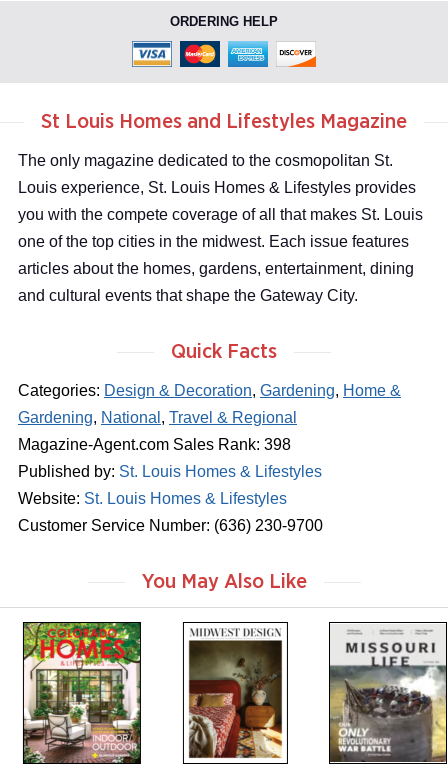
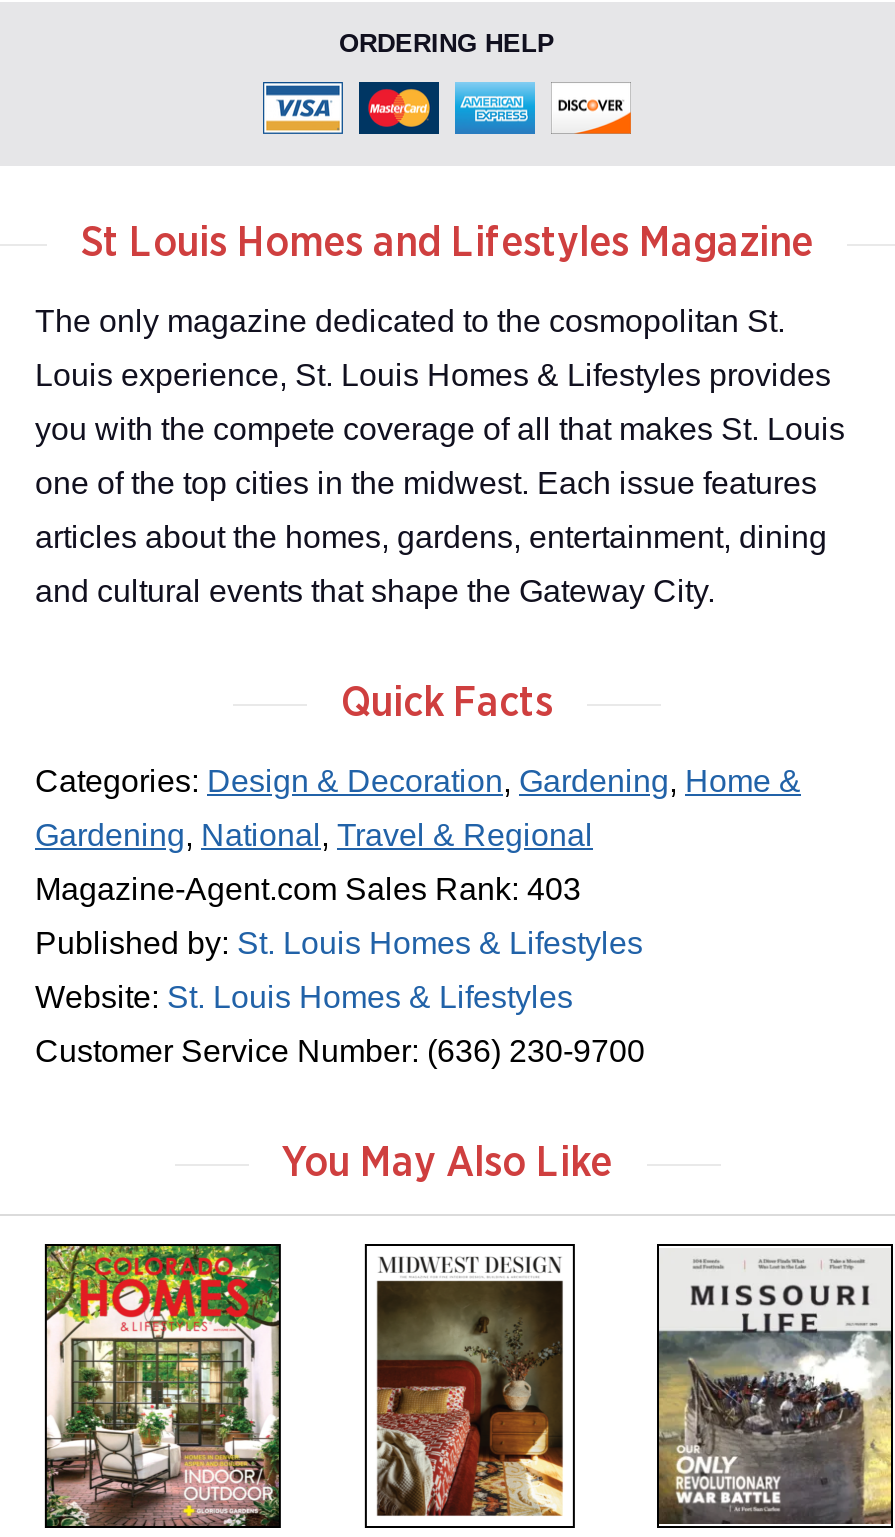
- Magazine-Agent.com Sales Rank: 398
+ Magazine-Agent.com Sales Rank: 403
